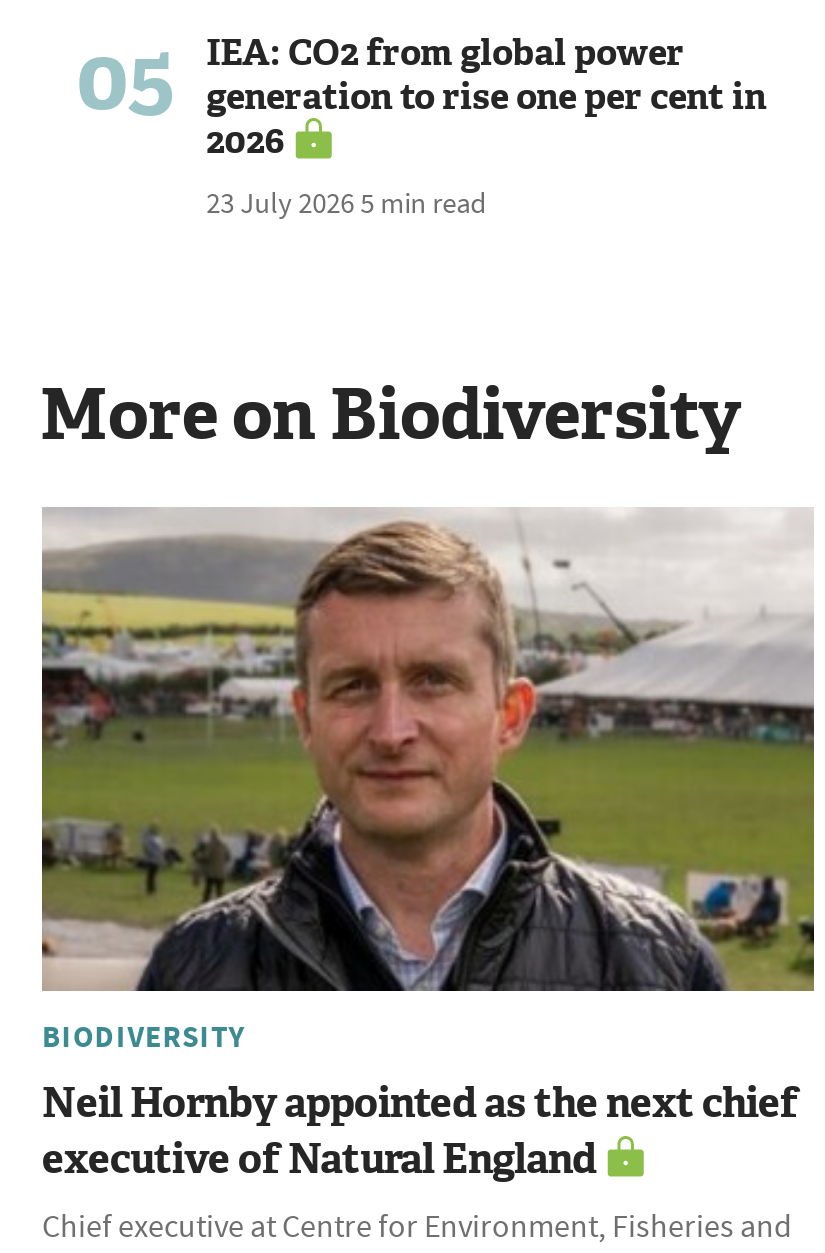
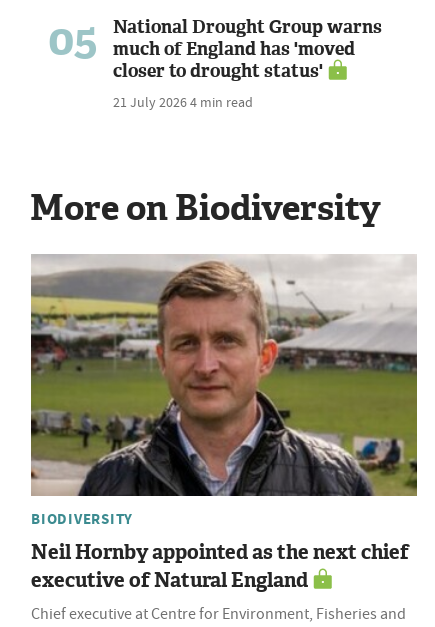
- IEA: CO2 from global power
- generation to rise one per cent in
- 2026
- 23 July 2026 5 min read
+ National Drought Group warns
+ much of England has 'moved
+ closer to drought status'
+ 21 July 2026 4 min read
